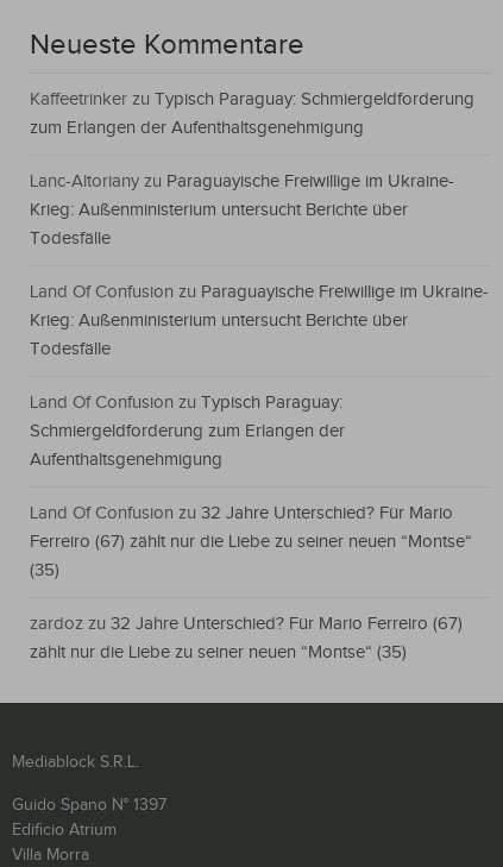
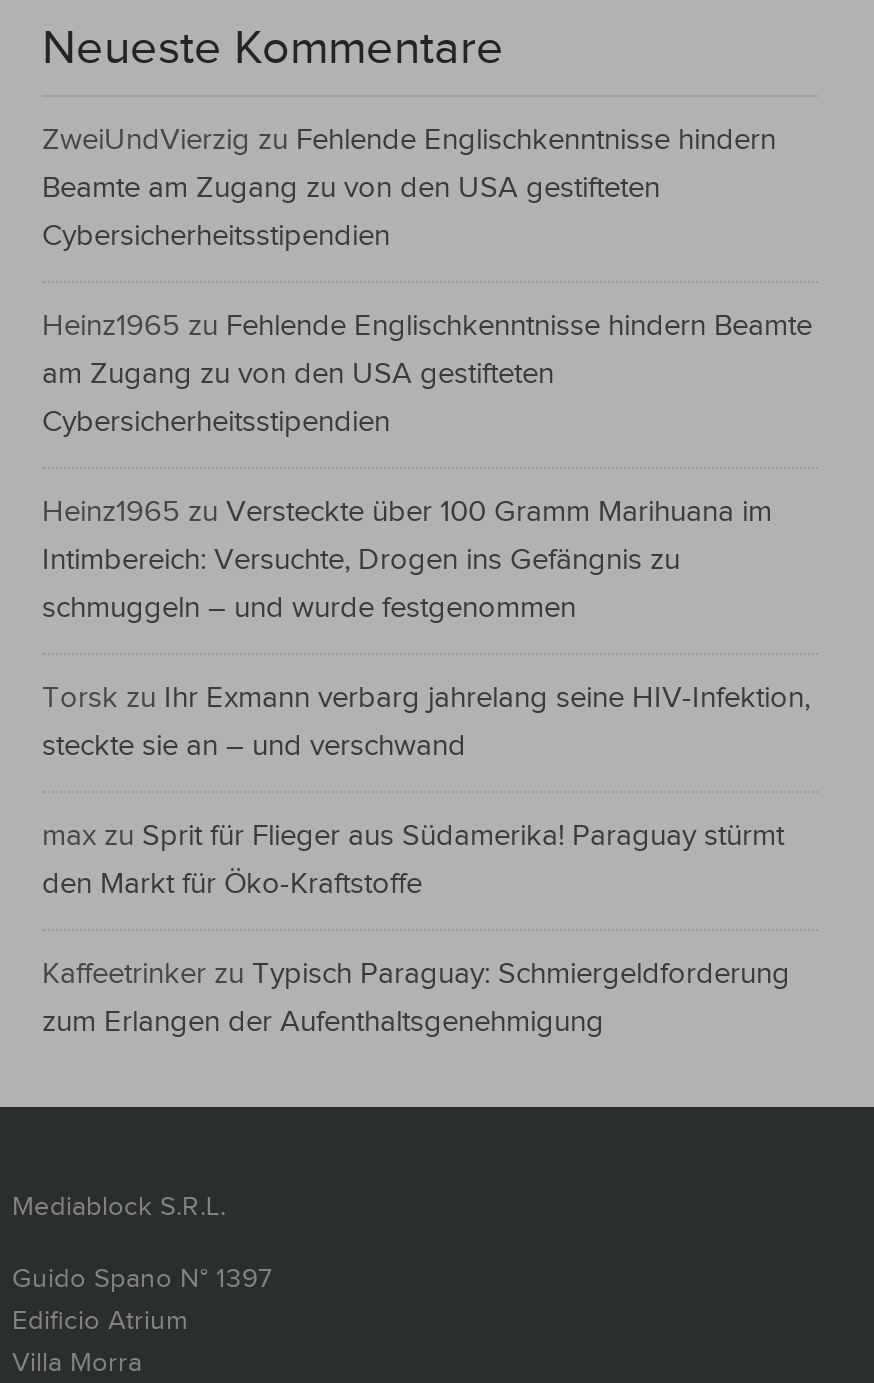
+ ZweiUndVierzig zu Fehlende Englischkenntnisse hindern
+ Beamte am Zugang zu von den USA gestifteten
+ Cybersicherheitsstipendien
+ Heinz1965 zu Fehlende Englischkenntnisse hindern Beamte
+ am Zugang zu von den USA gestifteten
+ Cybersicherheitsstipendien
+ Heinz1965 zu Versteckte über 100 Gramm Marihuana im
+ Intimbereich: Versuchte, Drogen ins Gefängnis zu
+ schmuggeln – und wurde festgenommen
+ Torsk zu Ihr Exmann verbarg jahrelang seine HIV-Infektion,
+ steckte sie an – und verschwand
+ max zu Sprit für Flieger aus Südamerika! Paraguay stürmt
+ den Markt für Öko-Kraftstoffe

moved down: Kaffeetrinker zu Typisch Paraguay: Schmiergeldforderung | zum Erlangen der Aufenthaltsgenehmigung

- Lanc-Altoriany zu Paraguayische Freiwillige im Ukraine-
- Krieg: Außenministerium untersucht Berichte über
- Todesfälle
- Land Of Confusion zu Paraguayische Freiwillige im Ukraine-
- Krieg: Außenministerium untersucht Berichte über
- Todesfälle
- Land Of Confusion zu Typisch Paraguay:
- Schmiergeldforderung zum Erlangen der
- Aufenthaltsgenehmigung
- Land Of Confusion zu 32 Jahre Unterschied? Für Mario
- Ferreiro (67) zählt nur die Liebe zu seiner neuen “Montse“
- (35)
- zardoz zu 32 Jahre Unterschied? Für Mario Ferreiro (67)
- zählt nur die Liebe zu seiner neuen “Montse“ (35)
